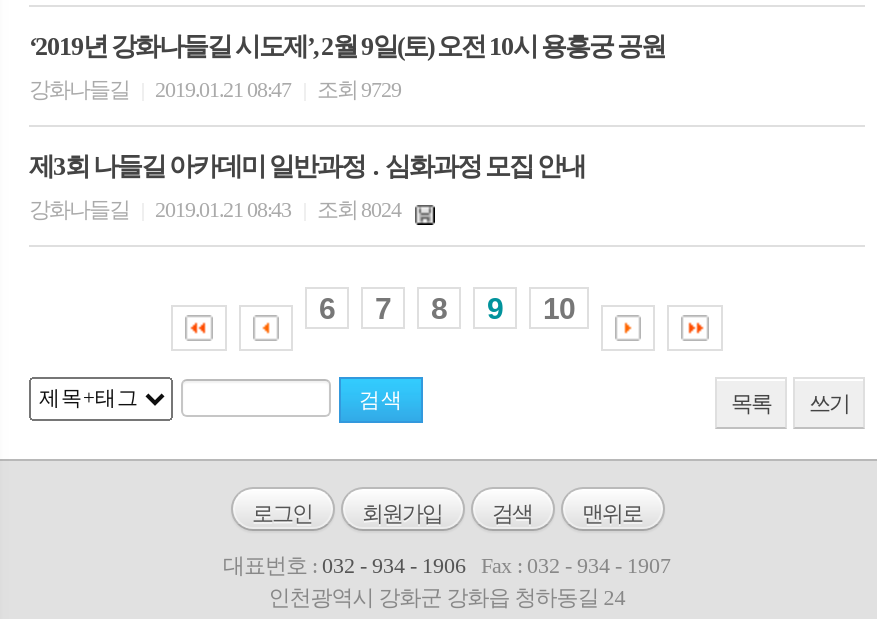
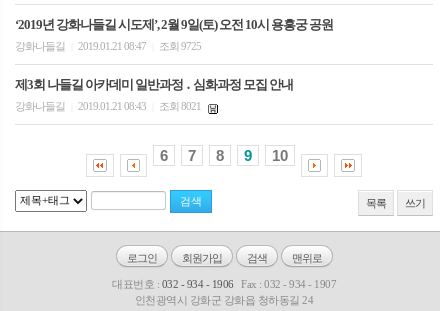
- 강화나들길 2019.01.21 08:47 조회 9729
+ 강화나들길 2019.01.21 08:47 조회 9725

- 강화나들길 2019.01.21 08:43 조회 8024
+ 강화나들길 2019.01.21 08:43 조회 8021
